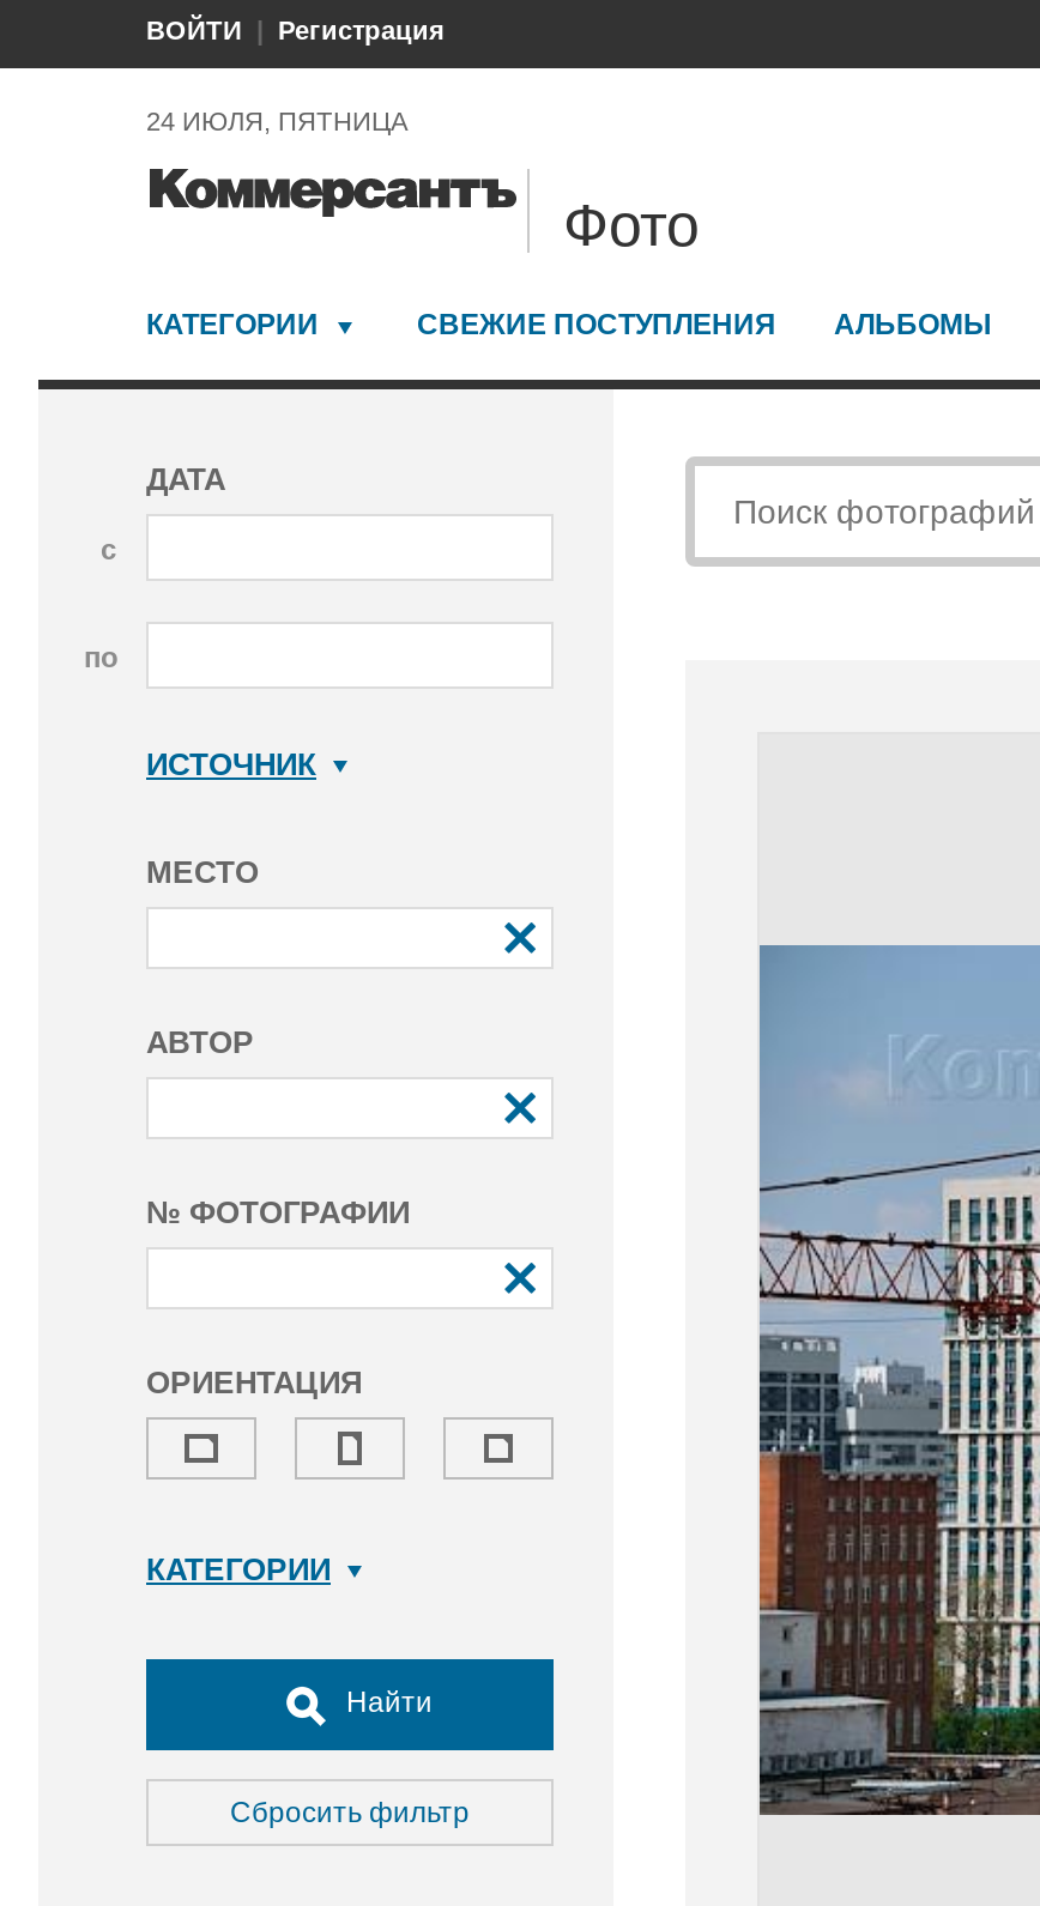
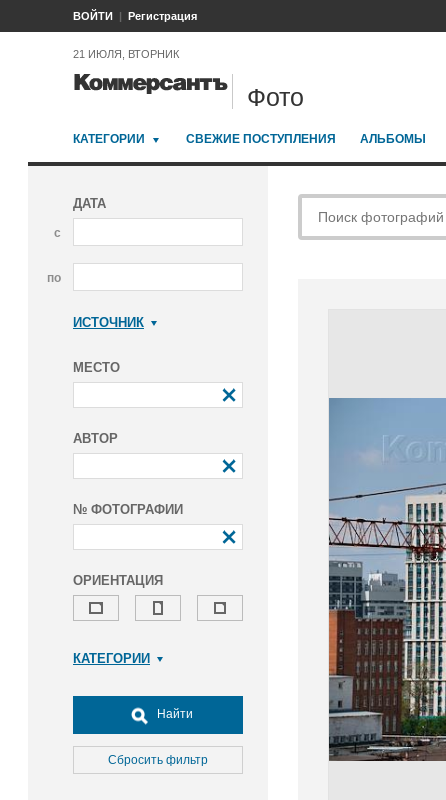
- 24 ИЮЛЯ, ПЯТНИЦА
+ 21 ИЮЛЯ, ВТОРНИК
